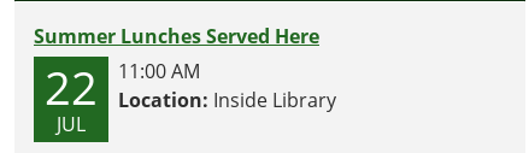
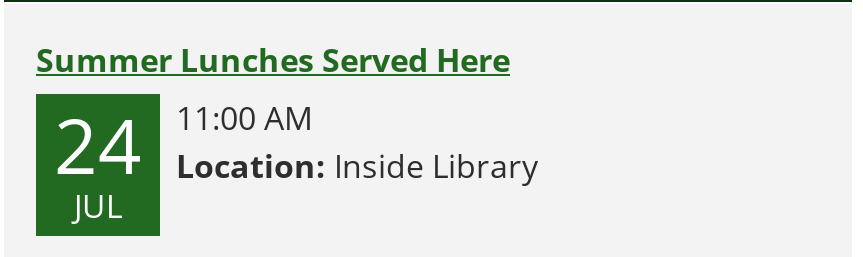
- 22 11:00 AM Location: Inside Library
+ 24 11:00 AM Location: Inside Library
